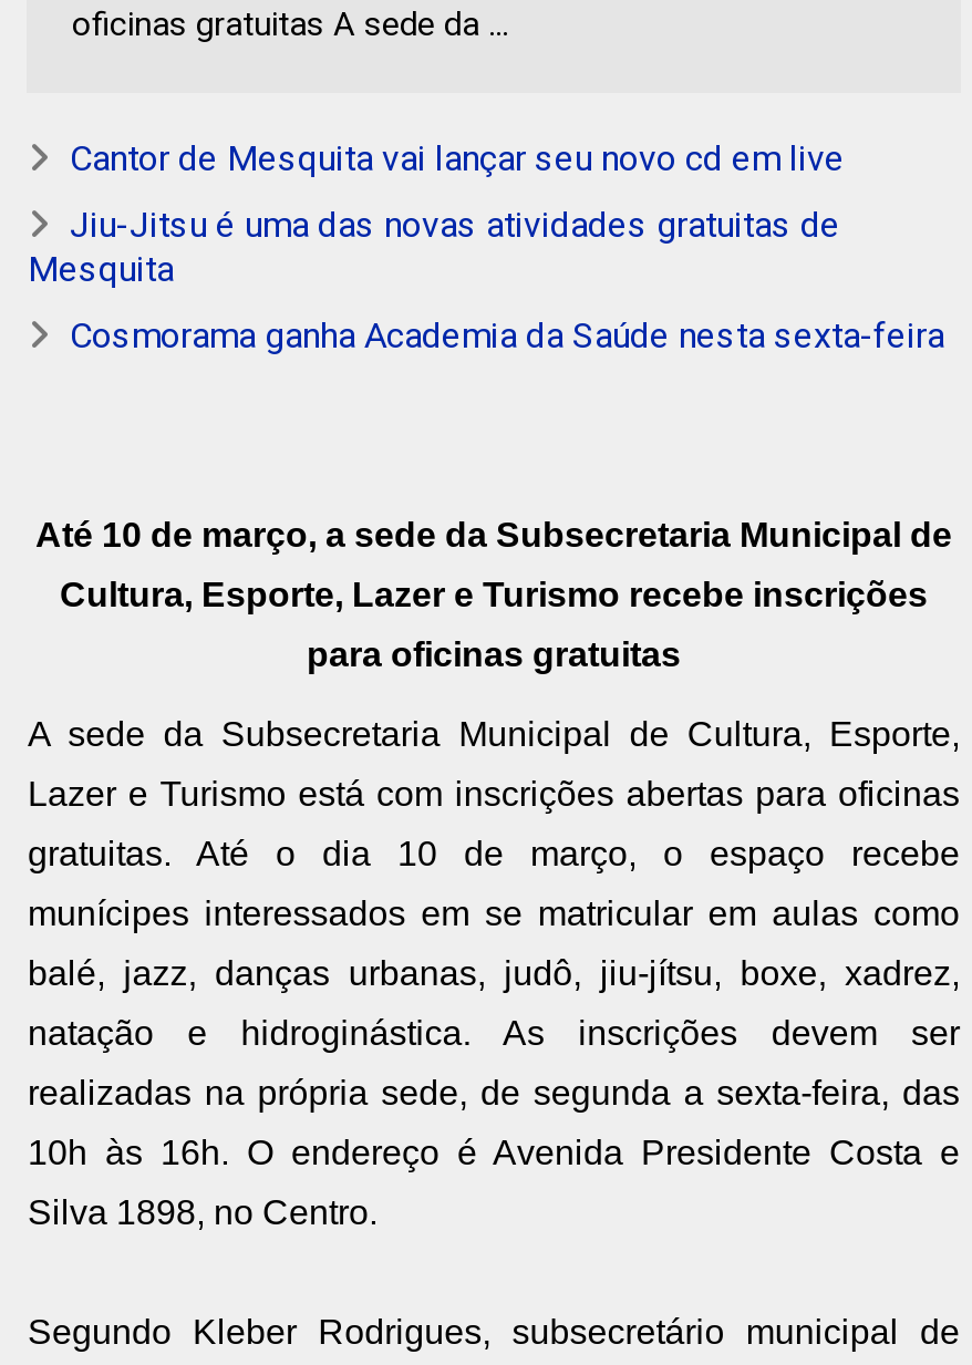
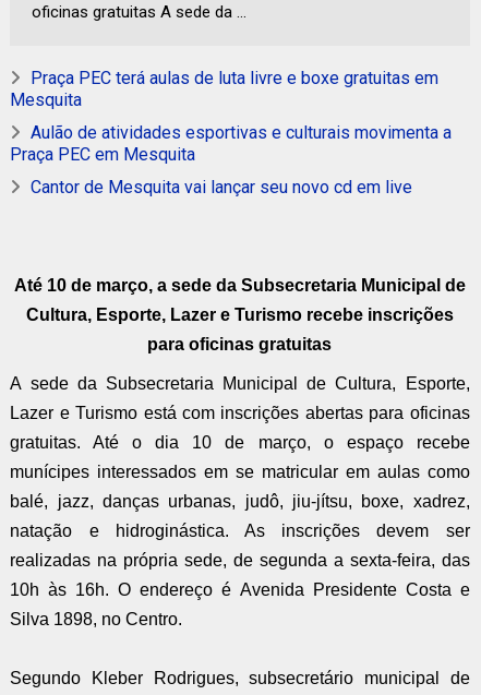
moved down: Cantor de Mesquita vai lançar seu novo cd em live

- Jiu-Jitsu é uma das novas atividades gratuitas de
+ Praça PEC terá aulas de luta livre e boxe gratuitas em

moved up: Mesquita

- Cosmorama ganha Academia da Saúde nesta sexta-feira
+ Aulão de atividades esportivas e culturais movimenta a
+ Praça PEC em Mesquita
